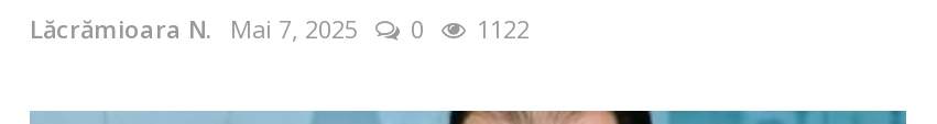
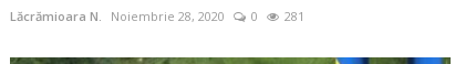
- Lăcrămioara N. Mai 7, 2025
+ Lăcrămioara N. Noiembrie 28, 2020

- 1122
+ 281
